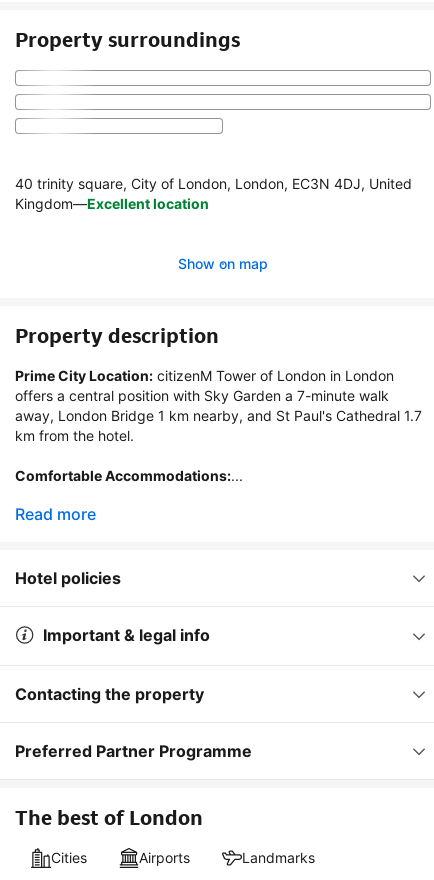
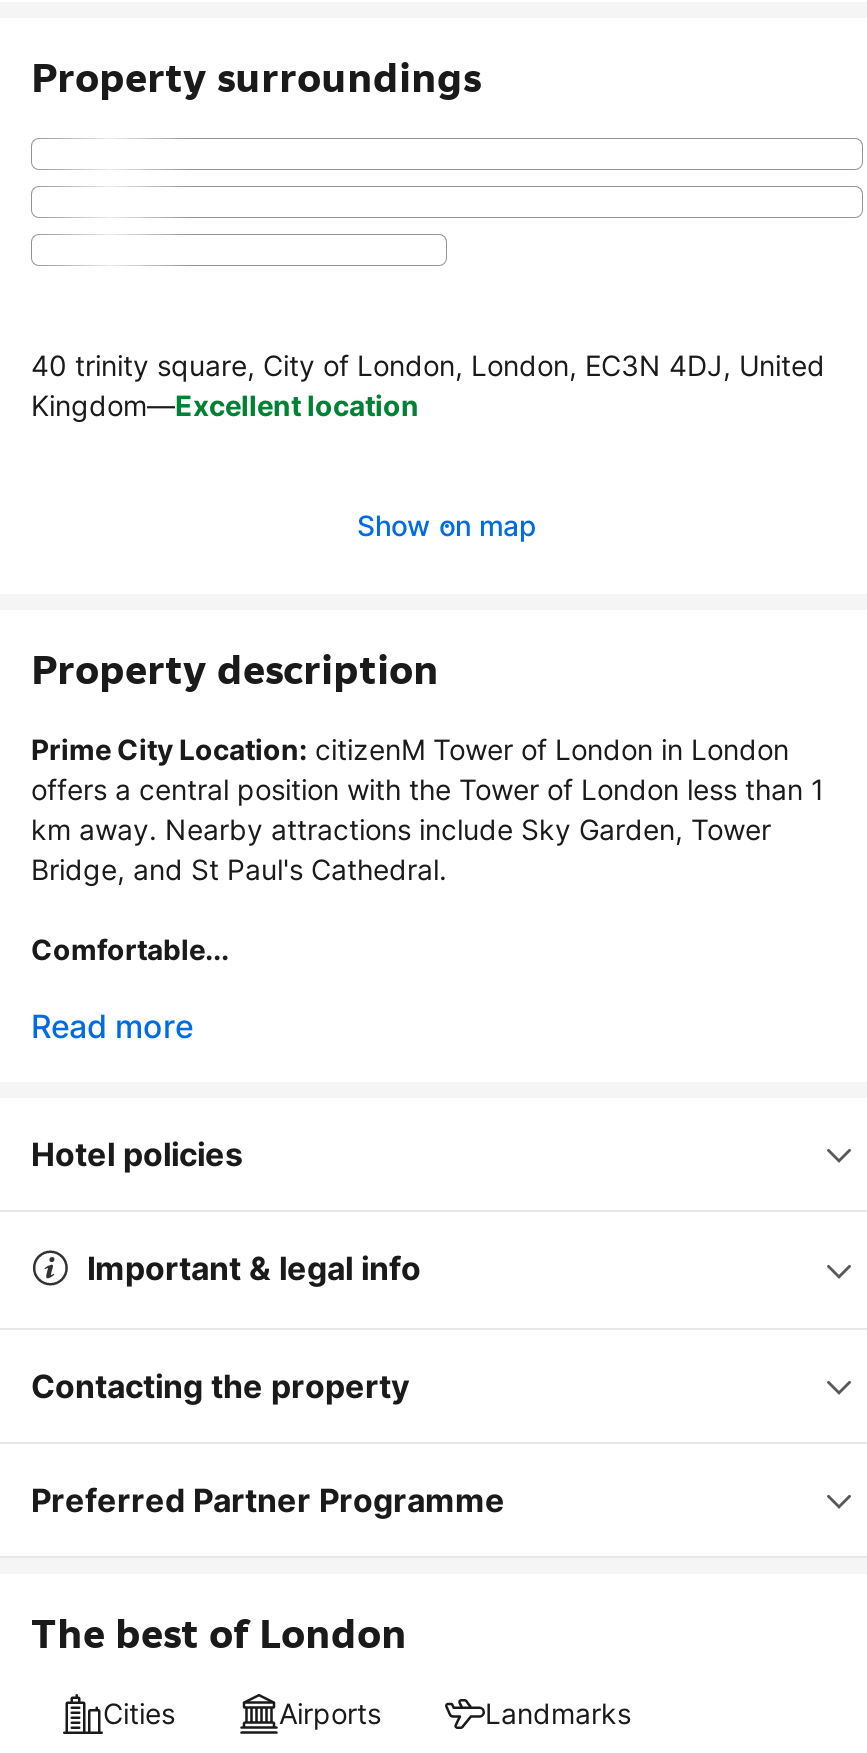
- offers a central position with Sky Garden a 7-minute walk
- away, London Bridge 1 km nearby, and St Paul's Cathedral 1.7
- km from the hotel.
+ offers a central position with the Tower of London less than 1
+ km away. Nearby attractions include Sky Garden, Tower
+ Bridge, and St Paul's Cathedral.

- Comfortable Accommodations:...
+ Comfortable...
